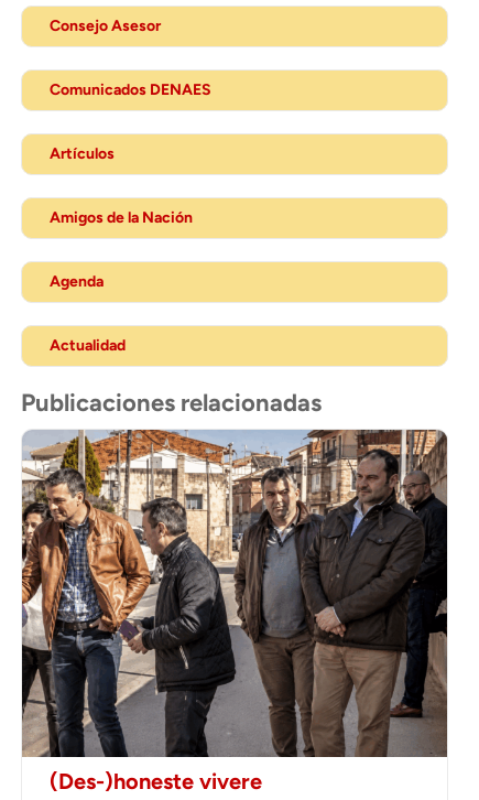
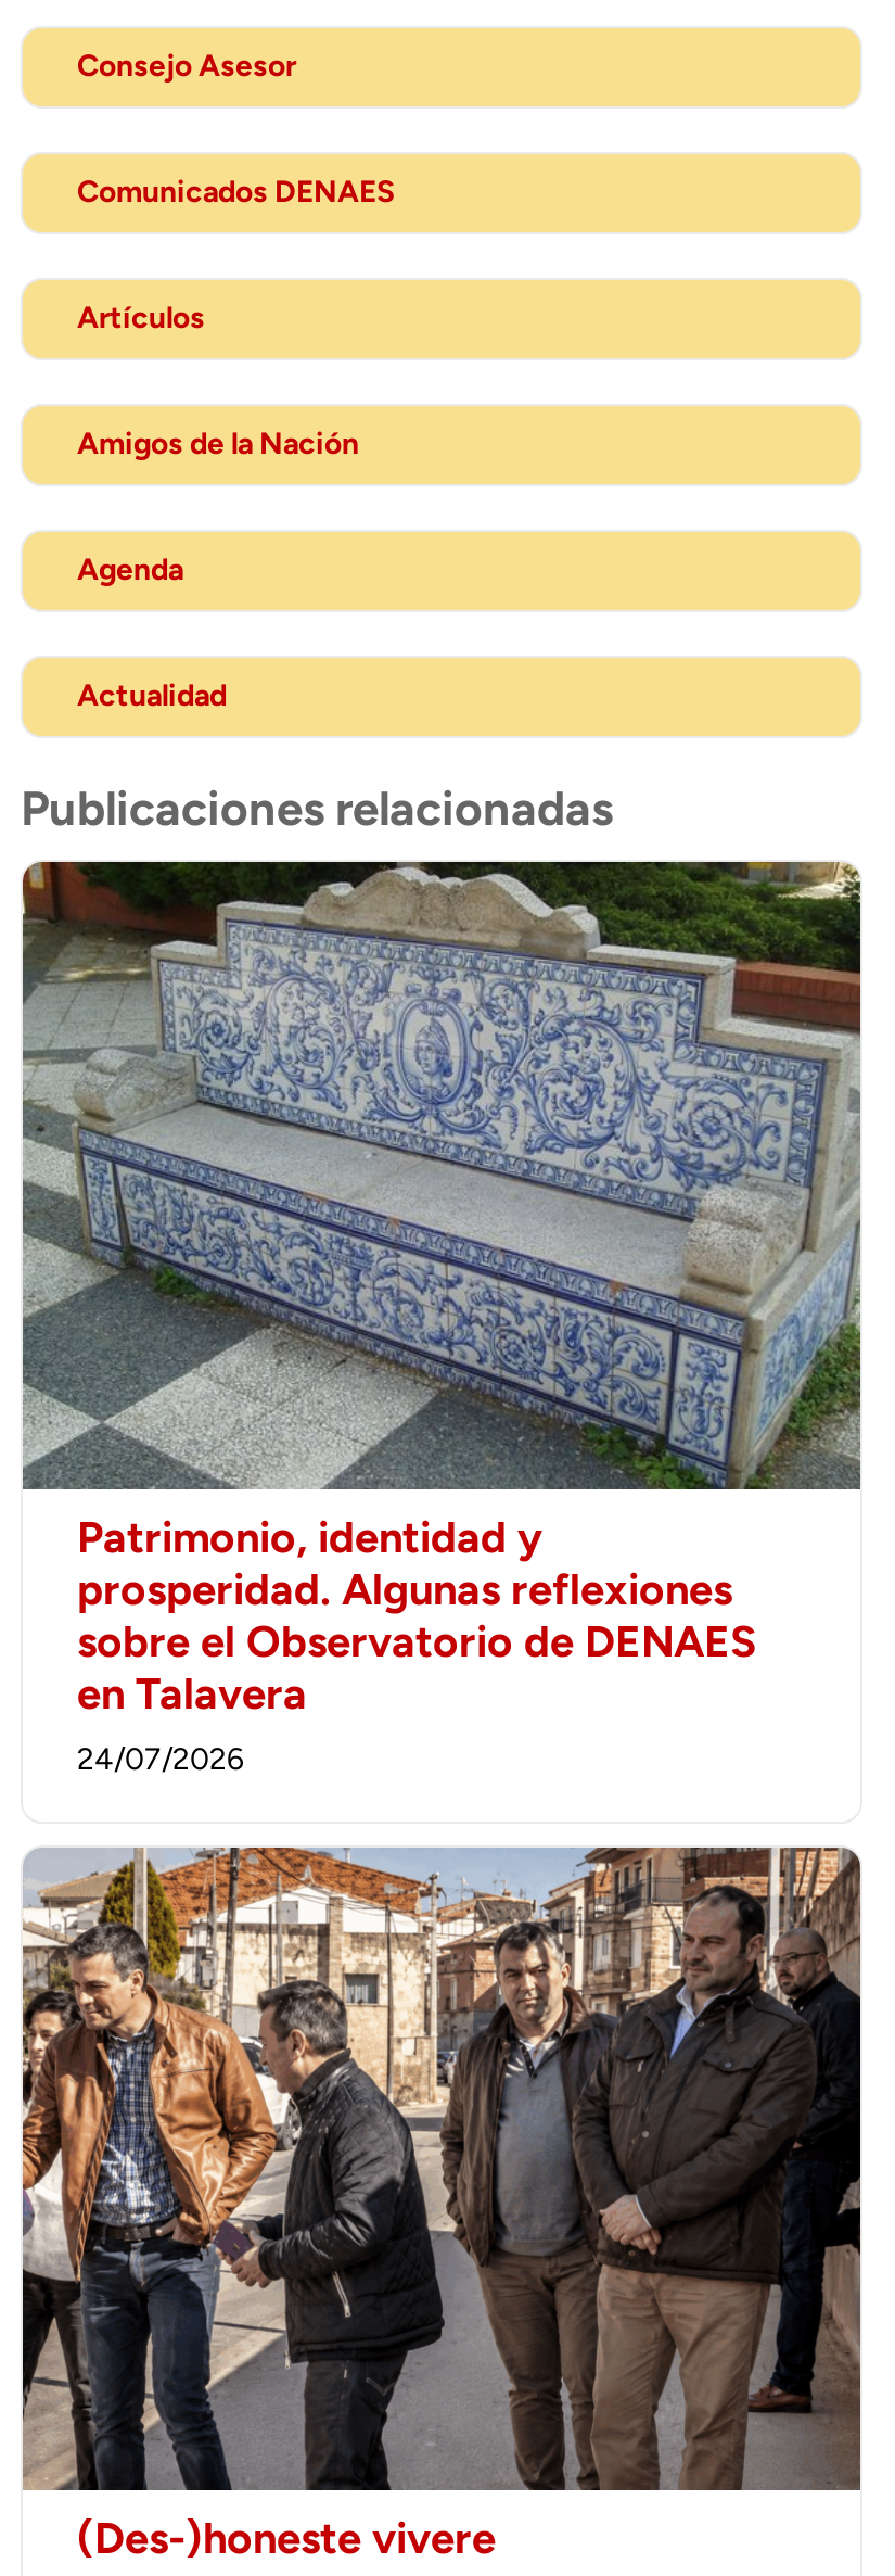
+ [image]
+ Patrimonio, identidad y
+ prosperidad. Algunas reflexiones
+ sobre el Observatorio de DENAES
+ en Talavera
+ 24/07/2026
